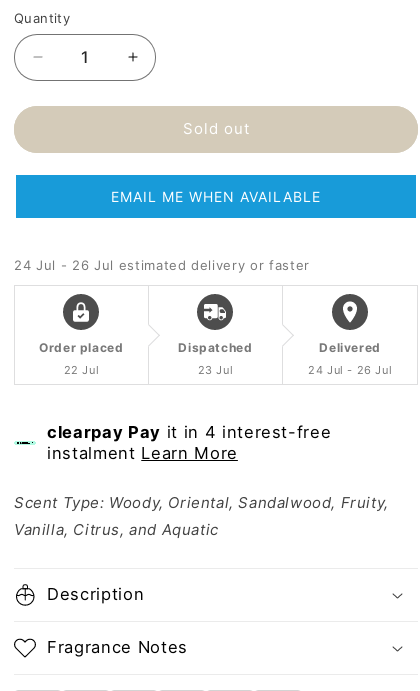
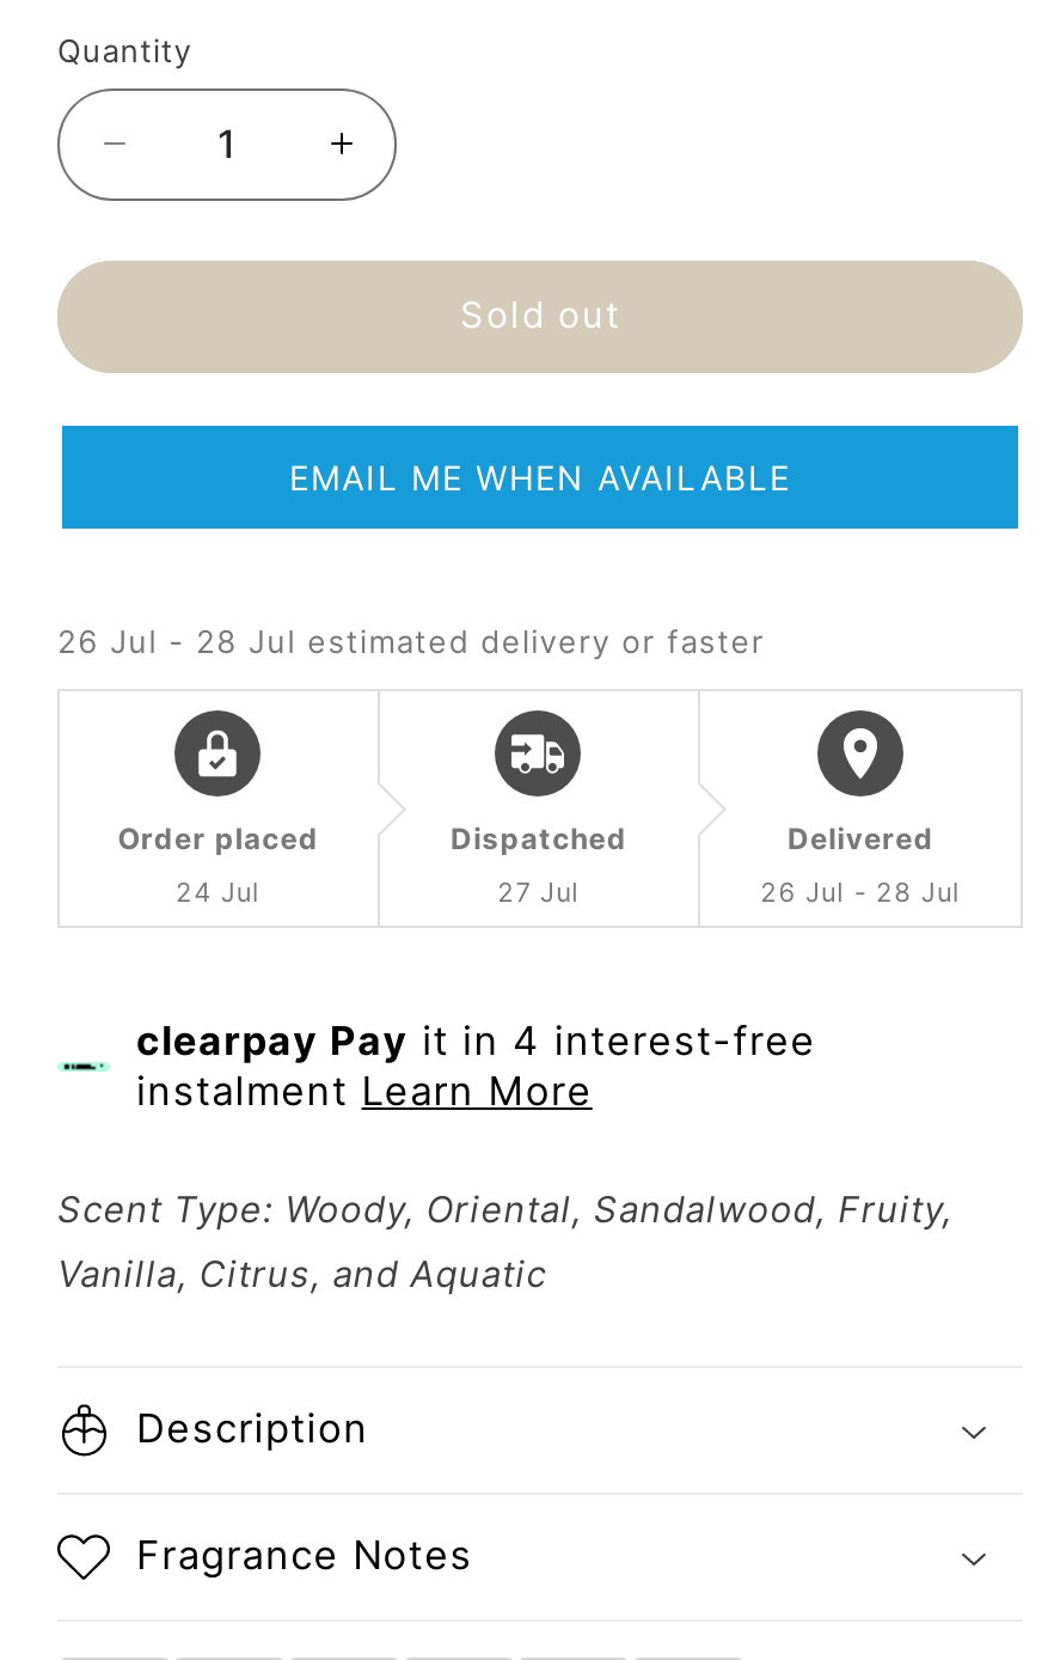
- 24 Jul - 26 Jul estimated delivery or faster
+ 26 Jul - 28 Jul estimated delivery or faster

- 22 Jul
+ 24 Jul

- 23 Jul
+ 27 Jul

- 24 Jul - 26 Jul
+ 26 Jul - 28 Jul
